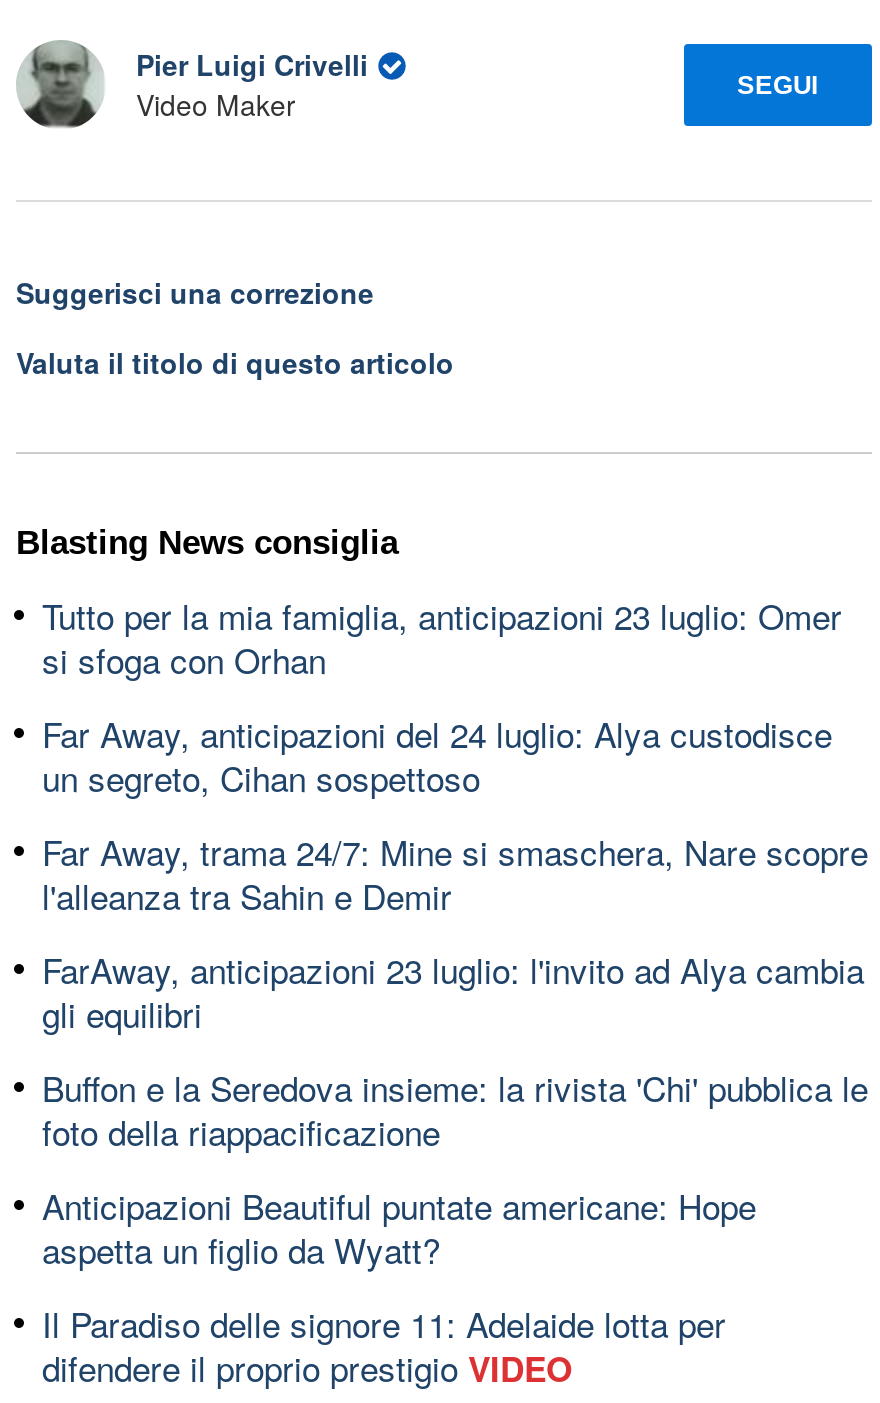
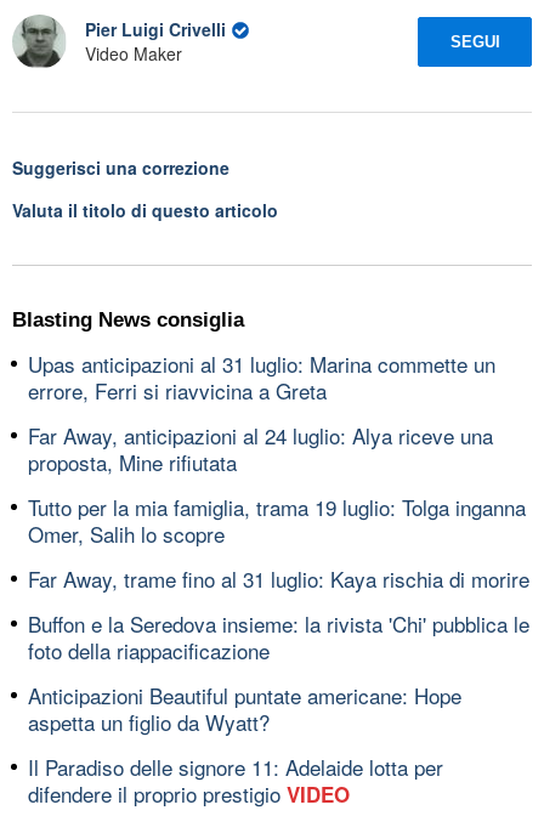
- Tutto per la mia famiglia, anticipazioni 23 luglio: Omer
- si sfoga con Orhan
+ Upas anticipazioni al 31 luglio: Marina commette un
+ errore, Ferri si riavvicina a Greta

- Far Away, anticipazioni del 24 luglio: Alya custodisce
- un segreto, Cihan sospettoso
+ Far Away, anticipazioni al 24 luglio: Alya riceve una
+ proposta, Mine rifiutata

- Far Away, trama 24/7: Mine si smaschera, Nare scopre
- l'alleanza tra Sahin e Demir
+ Tutto per la mia famiglia, trama 19 luglio: Tolga inganna
+ Omer, Salih lo scopre

- FarAway, anticipazioni 23 luglio: l'invito ad Alya cambia
- gli equilibri
+ Far Away, trame fino al 31 luglio: Kaya rischia di morire
